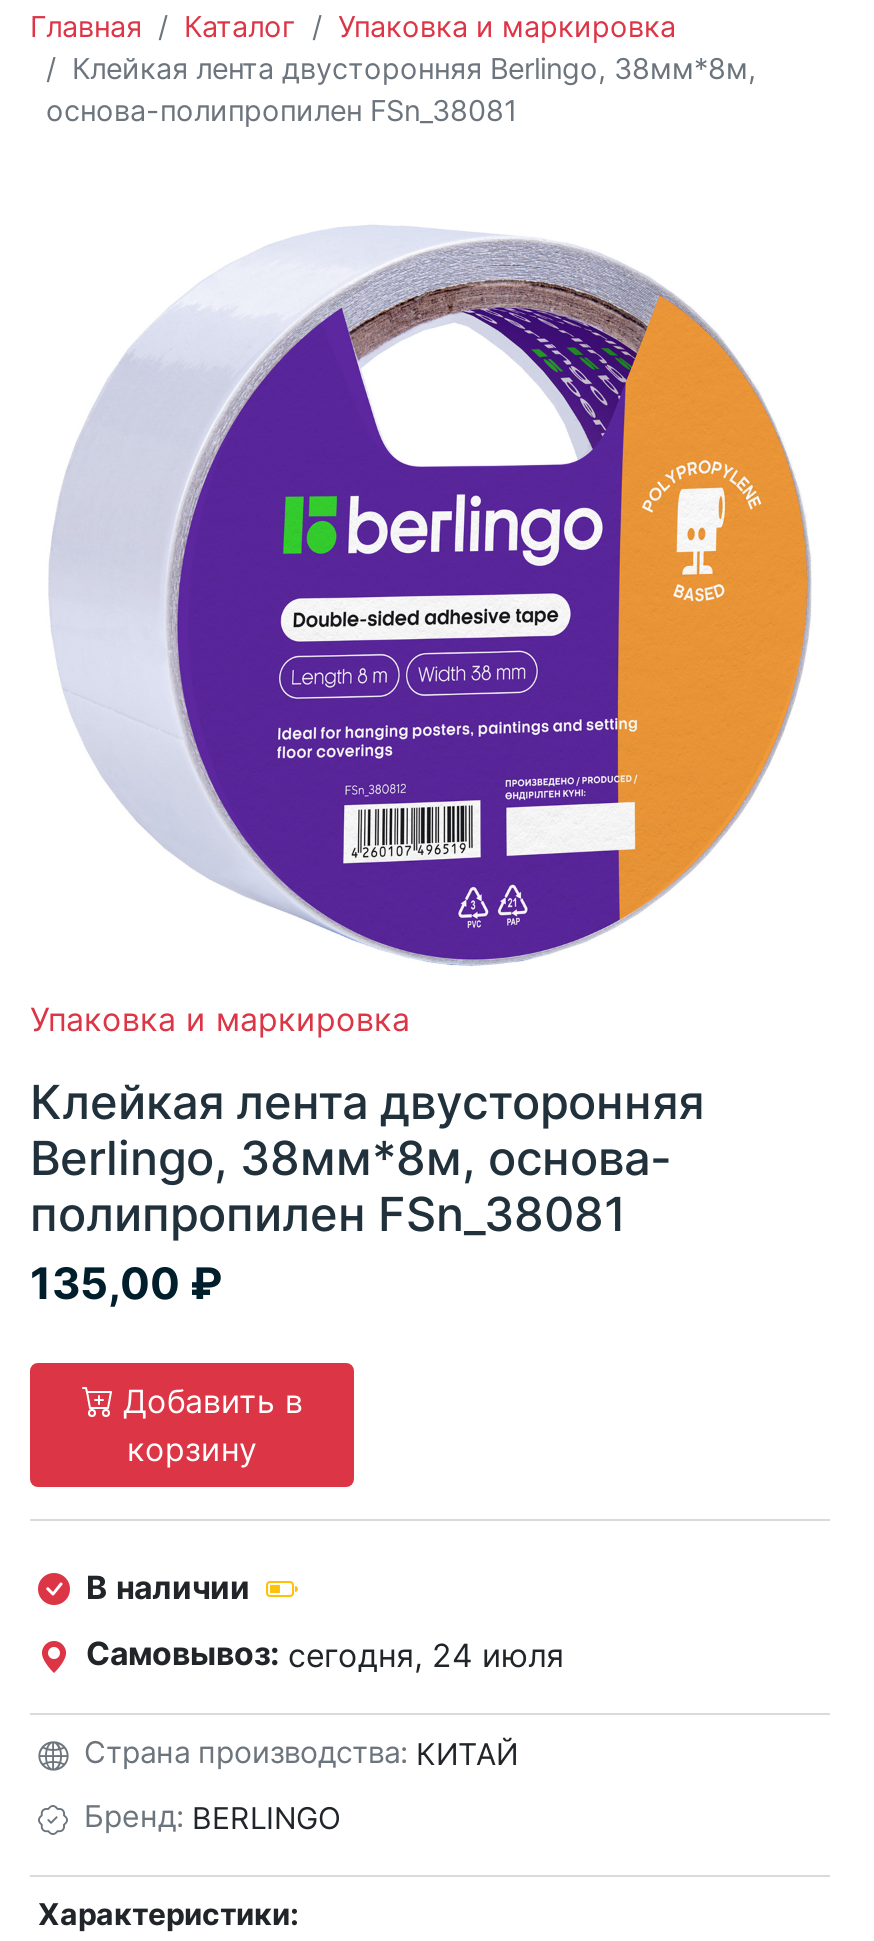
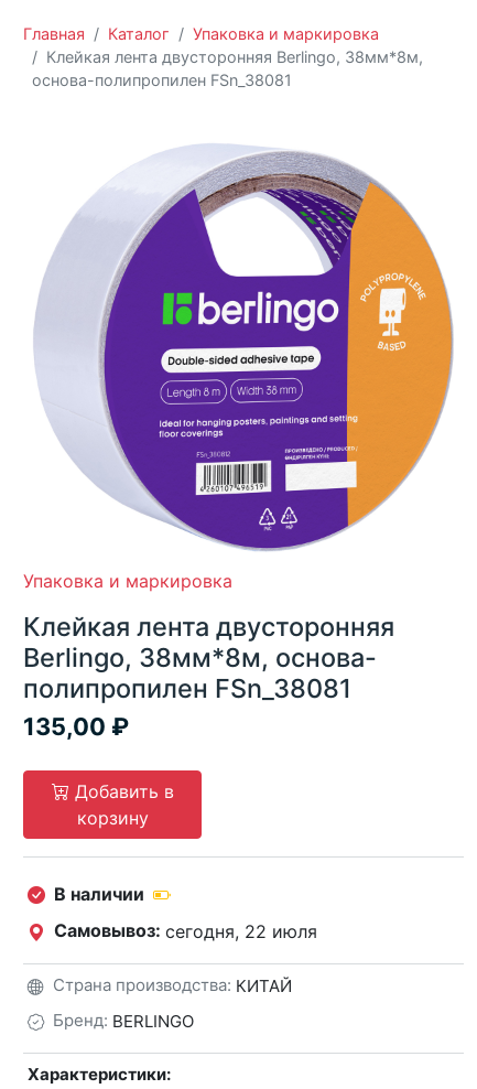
- Самовывоз: сегодня, 24 июля
+ Самовывоз: сегодня, 22 июля
